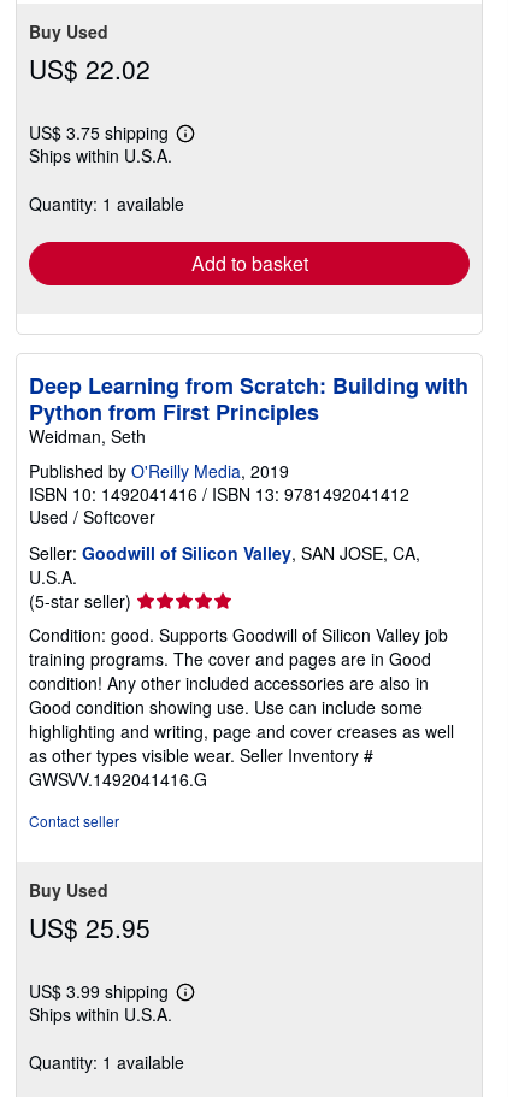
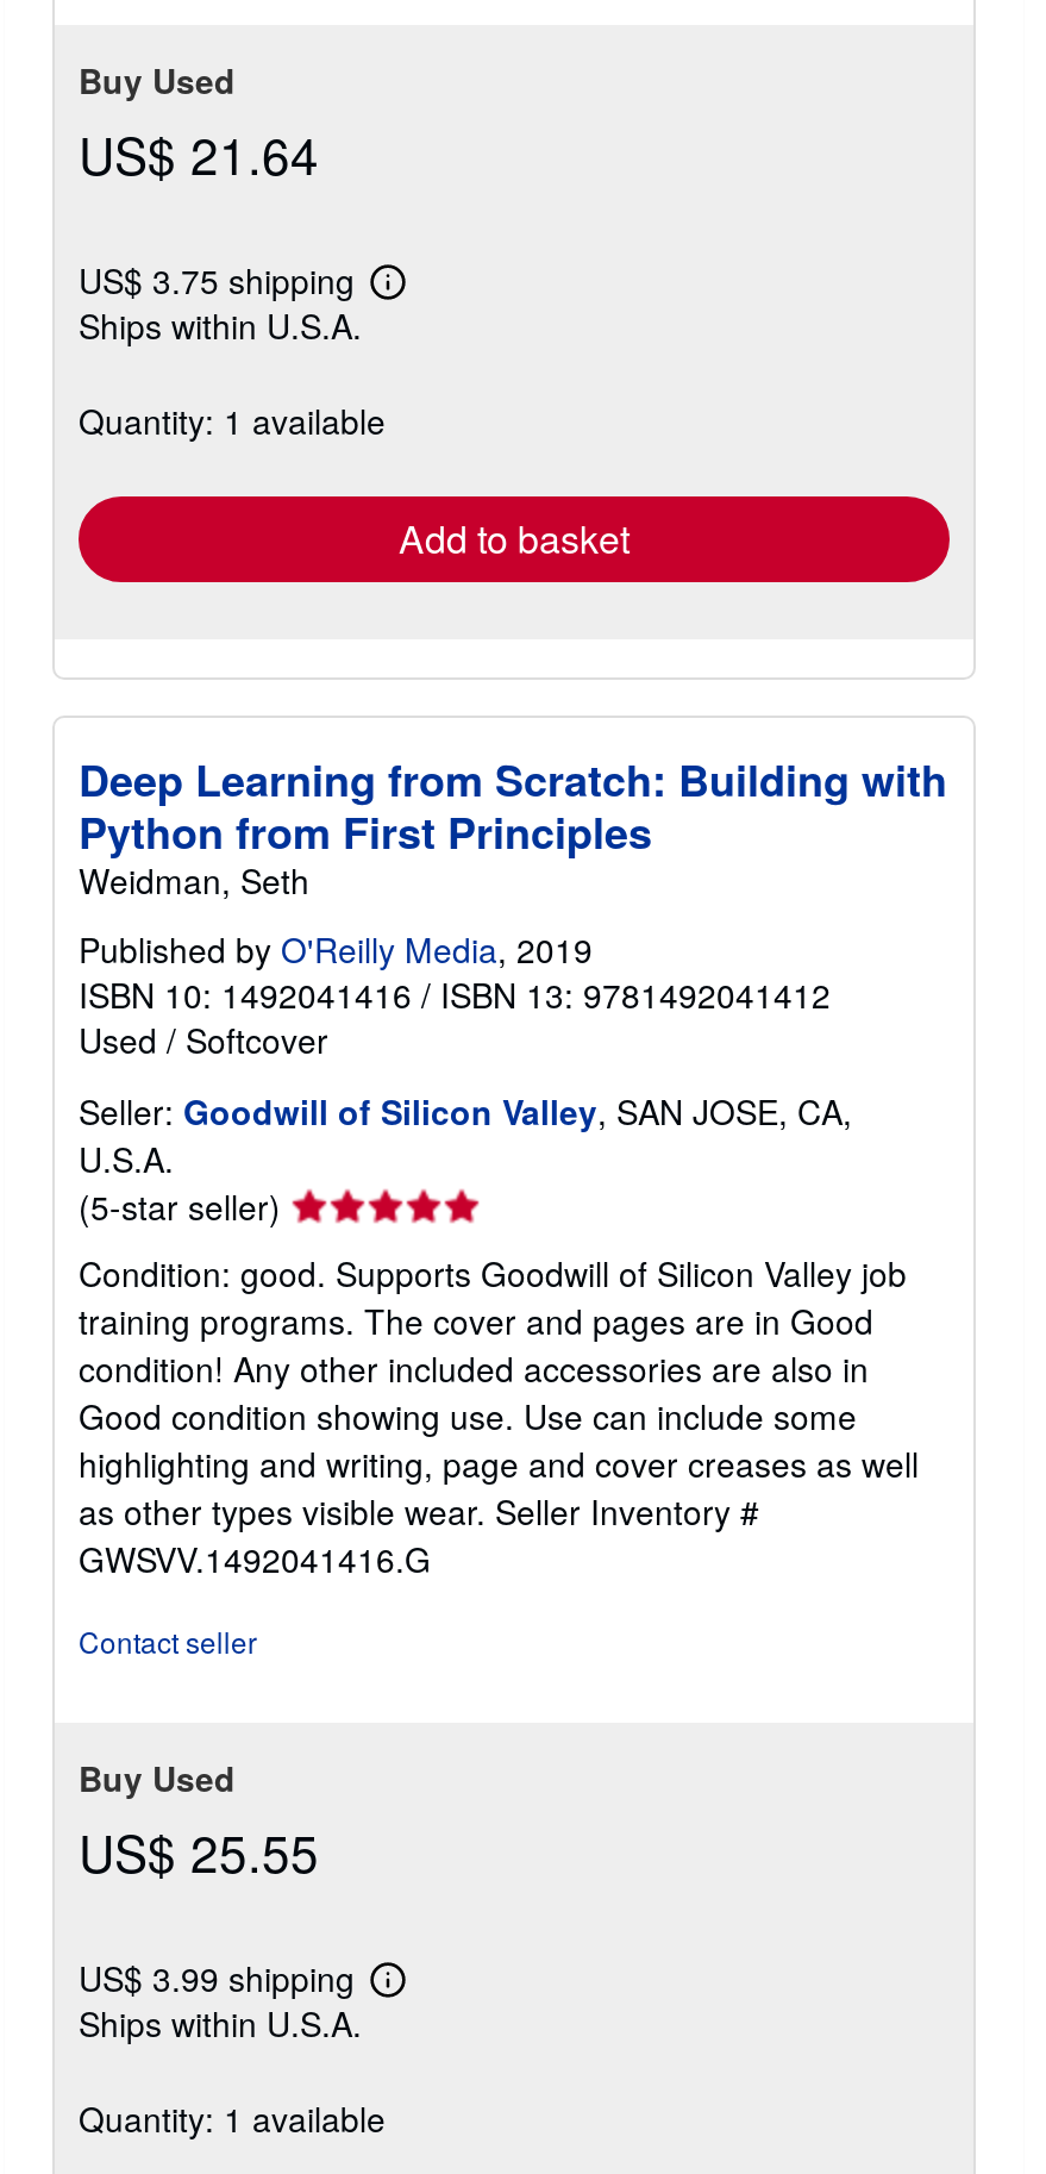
- US$ 22.02
+ US$ 21.64

- US$ 25.95
+ US$ 25.55
